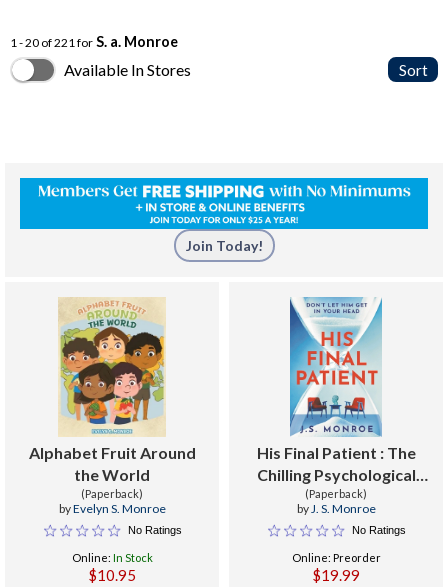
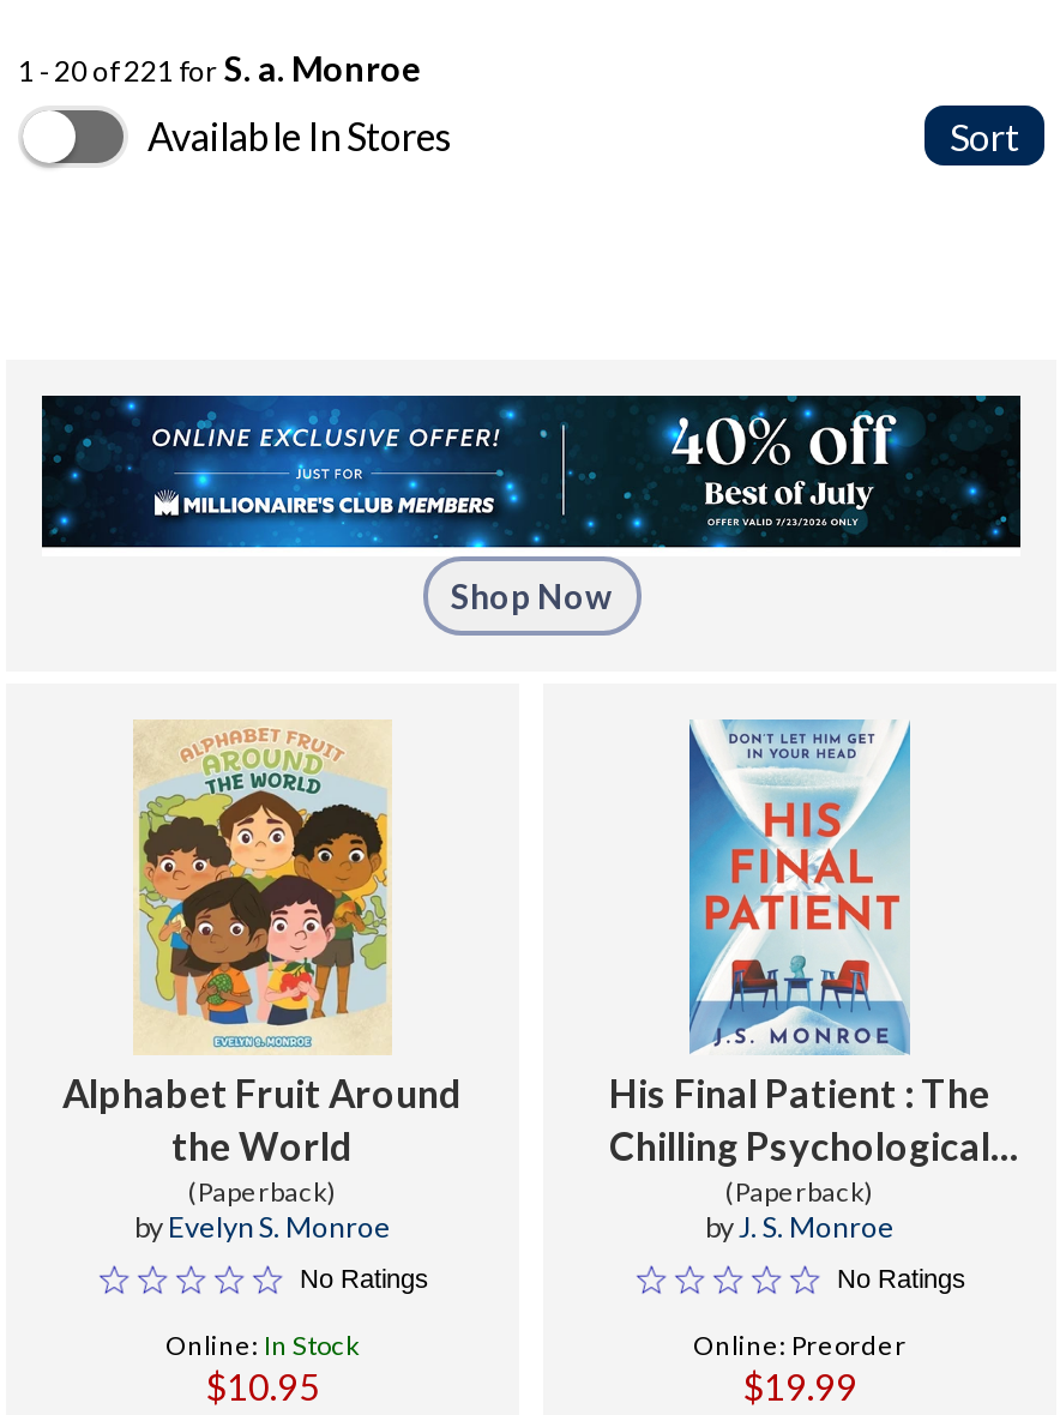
- [image]
- Join Today!
+ [image]
+ Shop Now
